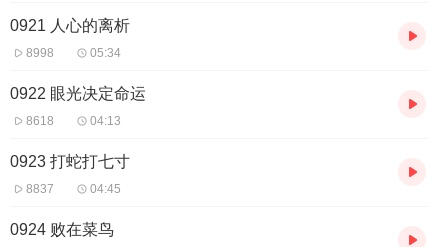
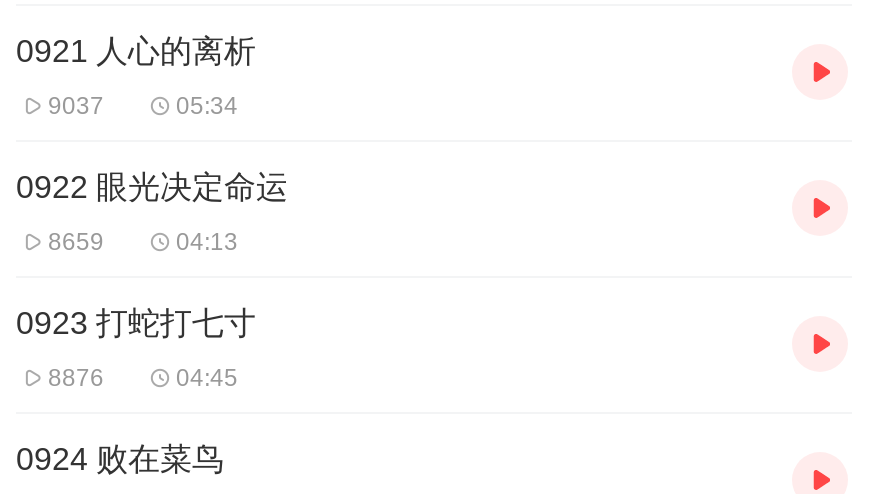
- 8998
+ 9037

- 8618
+ 8659

- 8837
+ 8876
